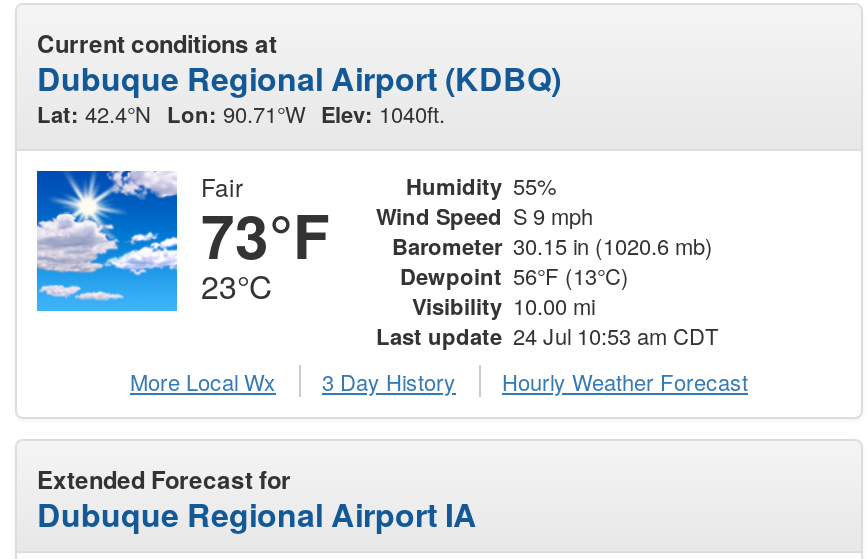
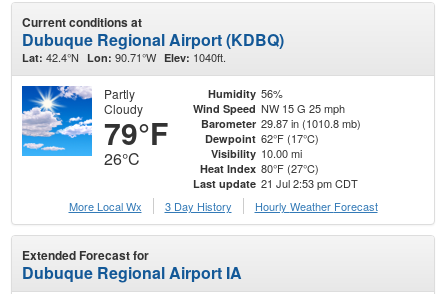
- Fair
- 73°F
- 23°C
+ Partly
+ Cloudy
+ 79°F
+ 26°C

- Humidity 55%
- Wind Speed S 9 mph
- Barometer 30.15 in (1020.6 mb)
- Dewpoint 56°F (13°C)
+ Humidity 56%
+ Wind Speed NW 15 G 25 mph
+ Barometer 29.87 in (1010.8 mb)
+ Dewpoint 62°F (17°C)

- Last update 24 Jul 10:53 am CDT
+ Heat Index 80°F (27°C)
+ Last update 21 Jul 2:53 pm CDT
